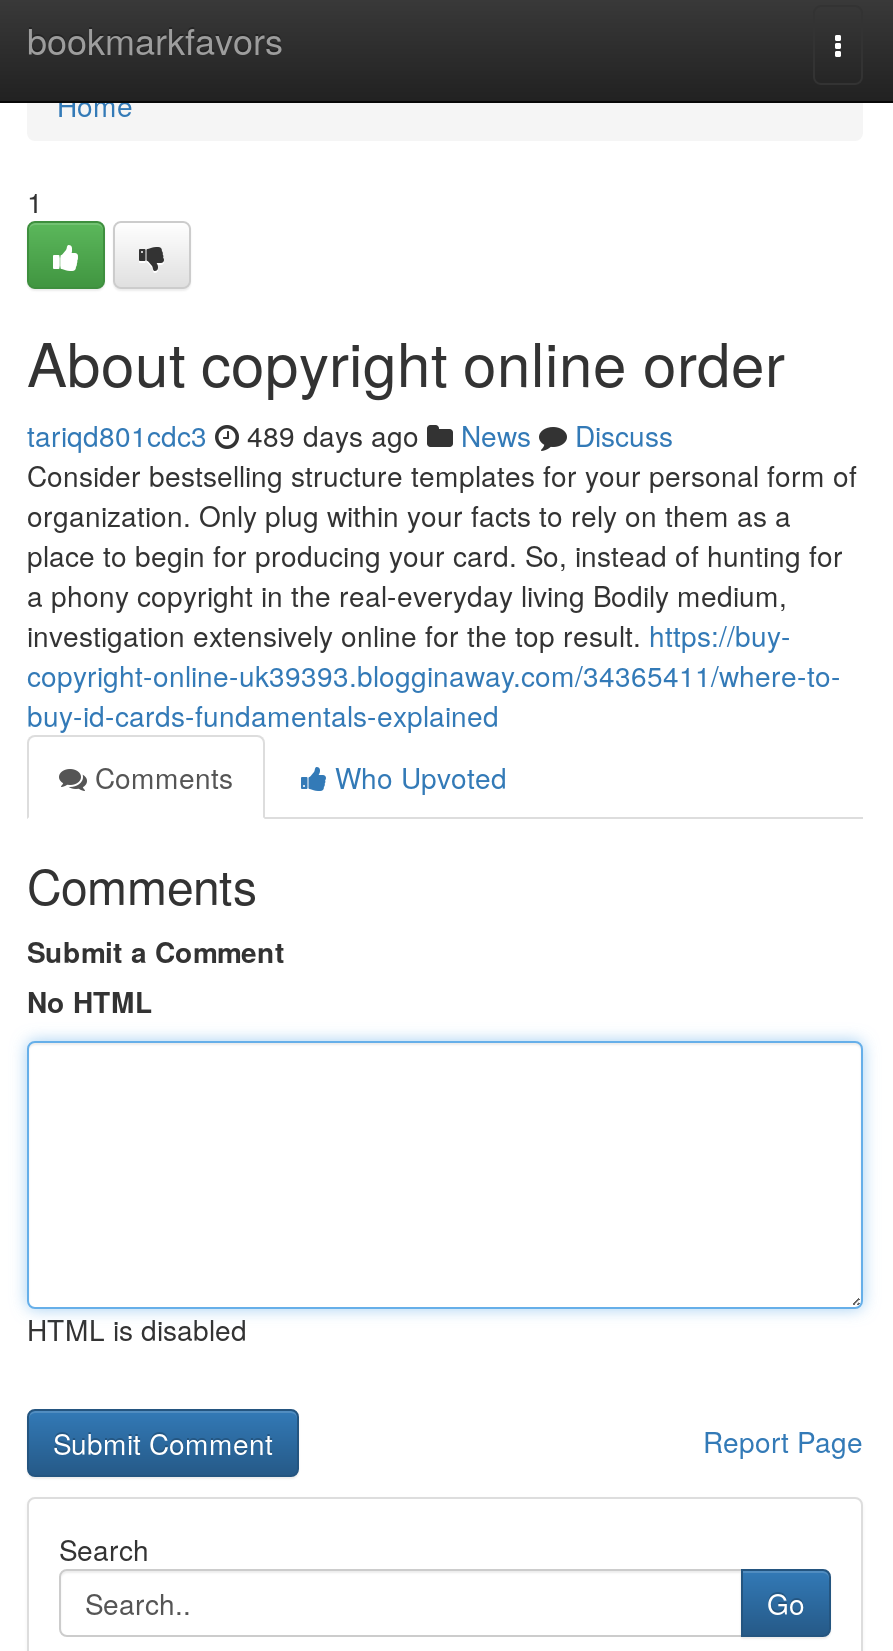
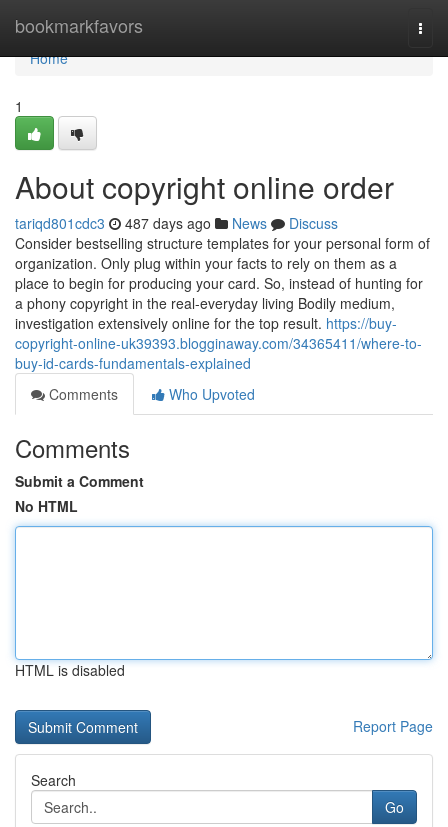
- tariqd801cdc3 489 days ago News Discuss
+ tariqd801cdc3 487 days ago News Discuss
